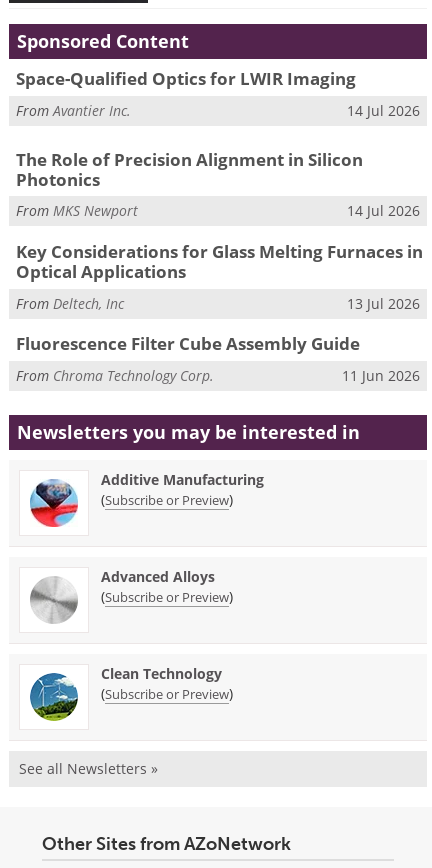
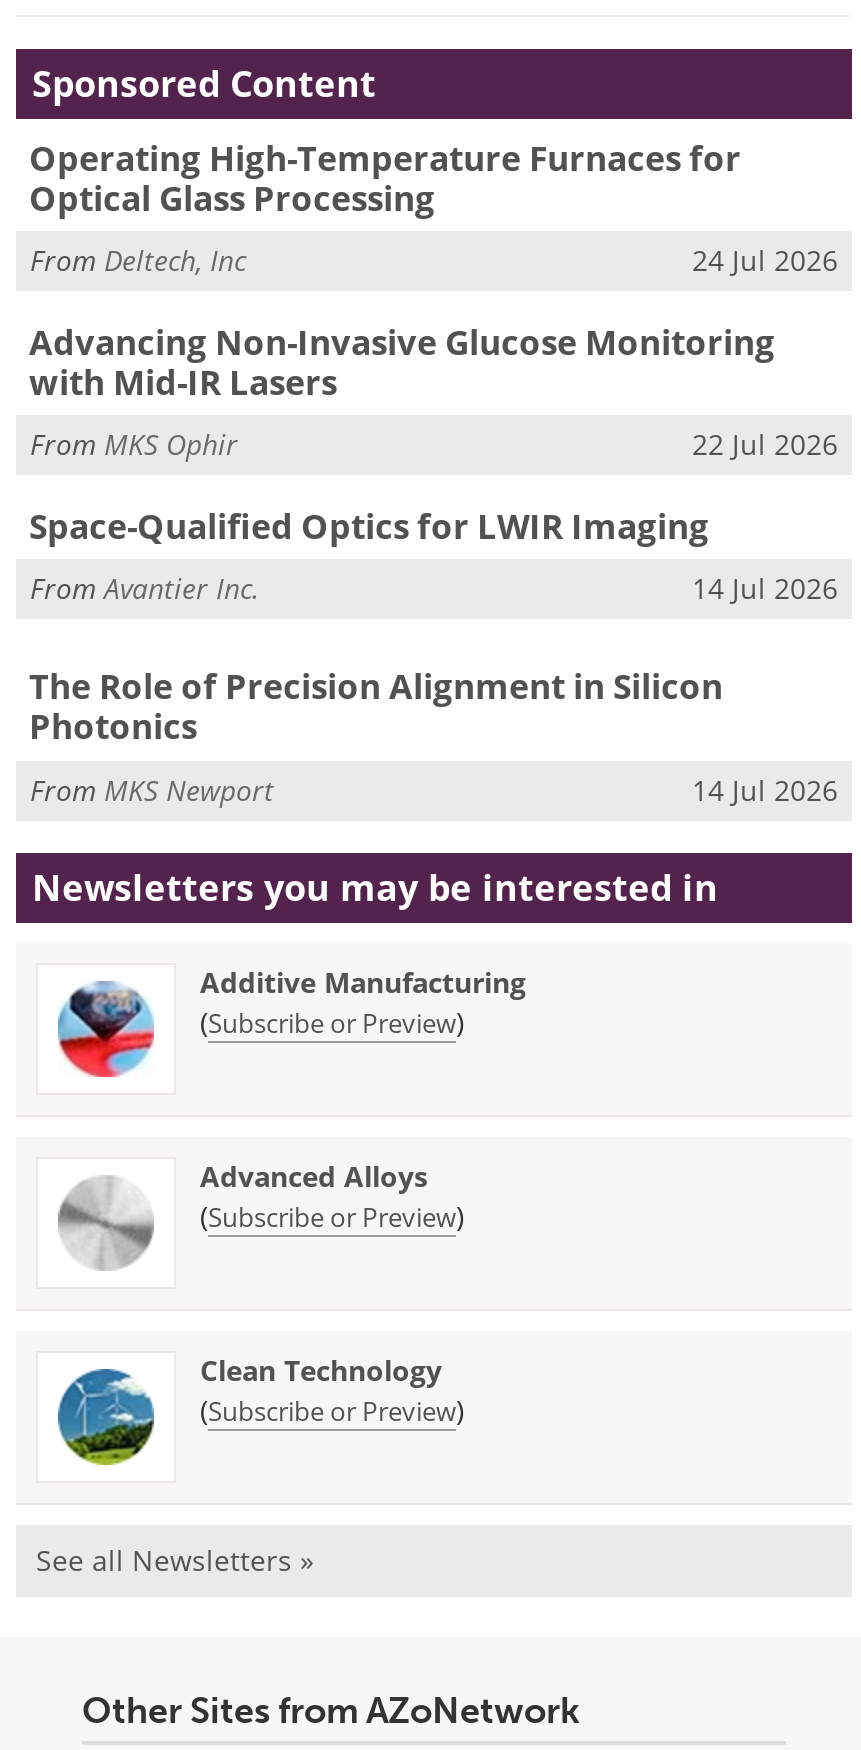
+ Operating High-Temperature Furnaces for
+ Optical Glass Processing
+ 24 Jul 2026
+ Advancing Non-Invasive Glucose Monitoring
+ with Mid-IR Lasers
+ From MKS Ophir
+ 22 Jul 2026

moved down: Space-Qualified Optics for LWIR Imaging | From Avantier Inc. | 14 Jul 2026 | The Role of Precision Alignment in Silicon | Photonics | From MKS Newport | 14 Jul 2026

- Key Considerations for Glass Melting Furnaces in
- Optical Applications
- 13 Jul 2026
- Fluorescence Filter Cube Assembly Guide
- From Chroma Technology Corp.
- 11 Jun 2026

moved up: From Deltech, Inc
